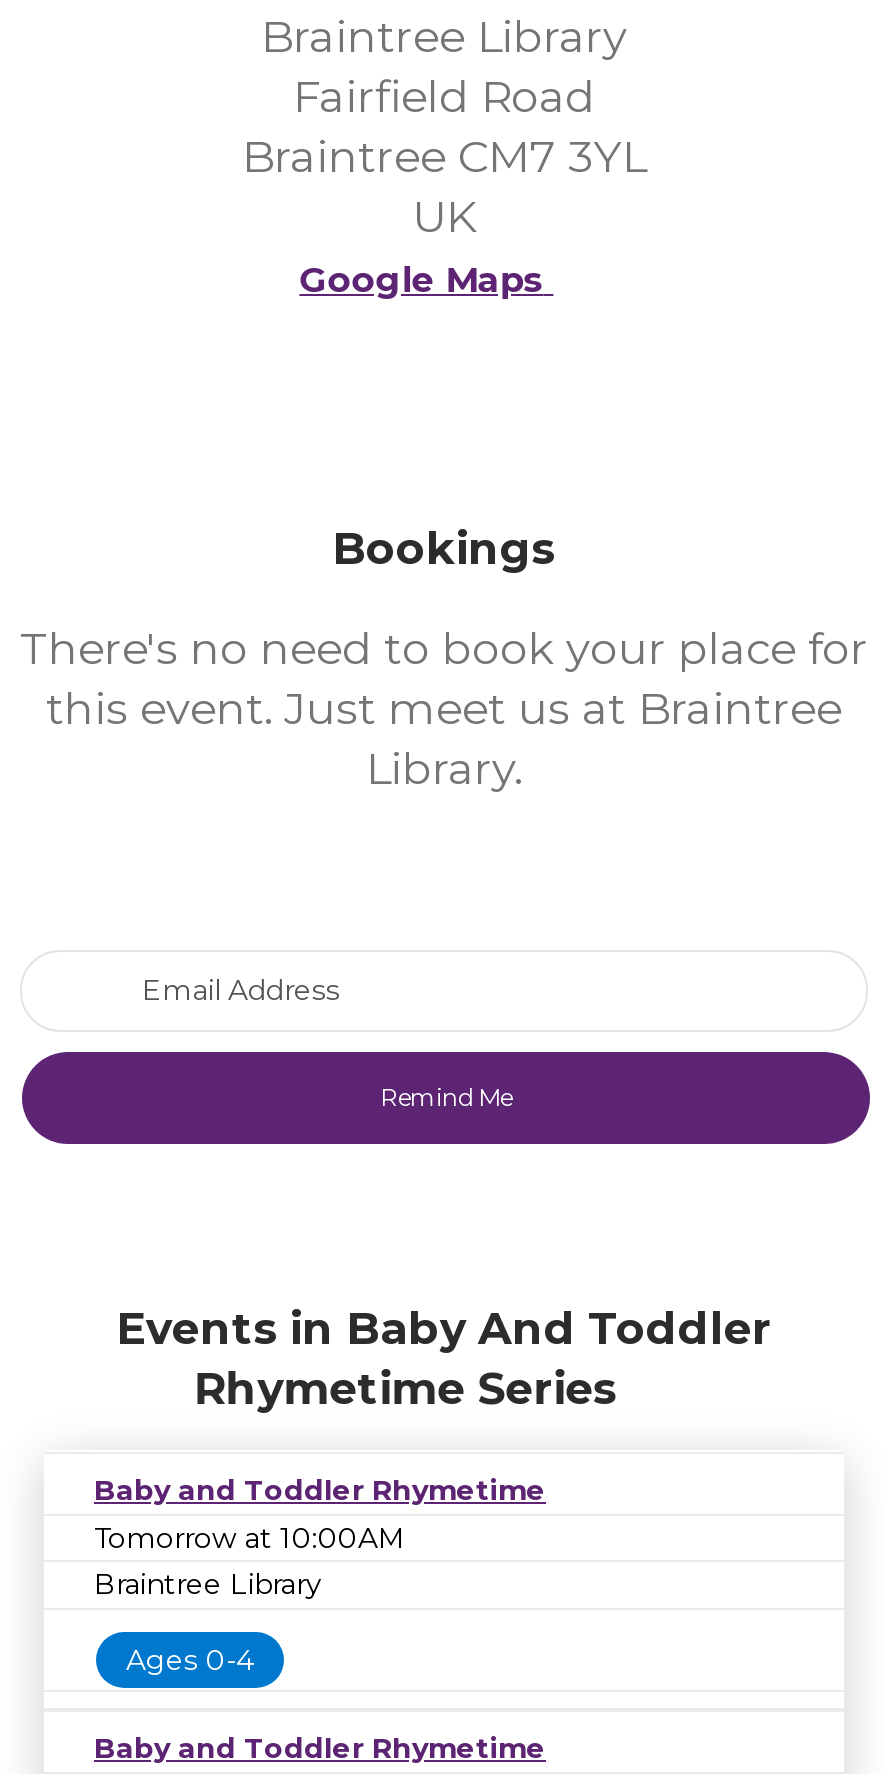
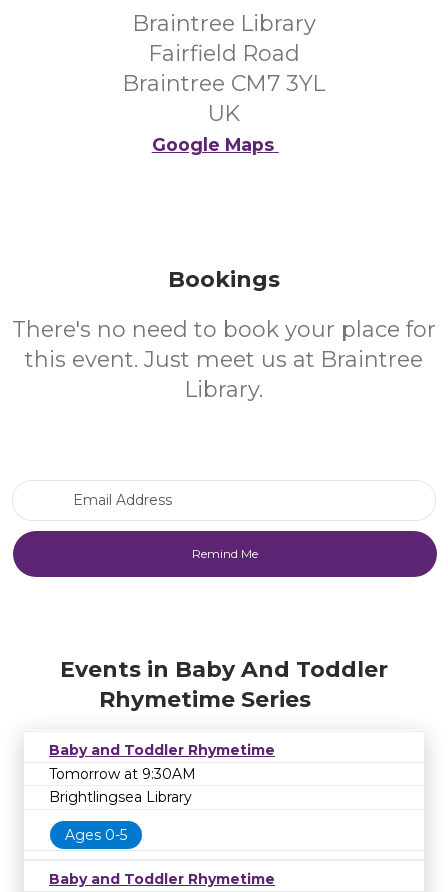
- Tomorrow at 10:00AM
+ Tomorrow at 9:30AM

- Braintree Library
+ Brightlingsea Library

- Ages 0-4
+ Ages 0-5
